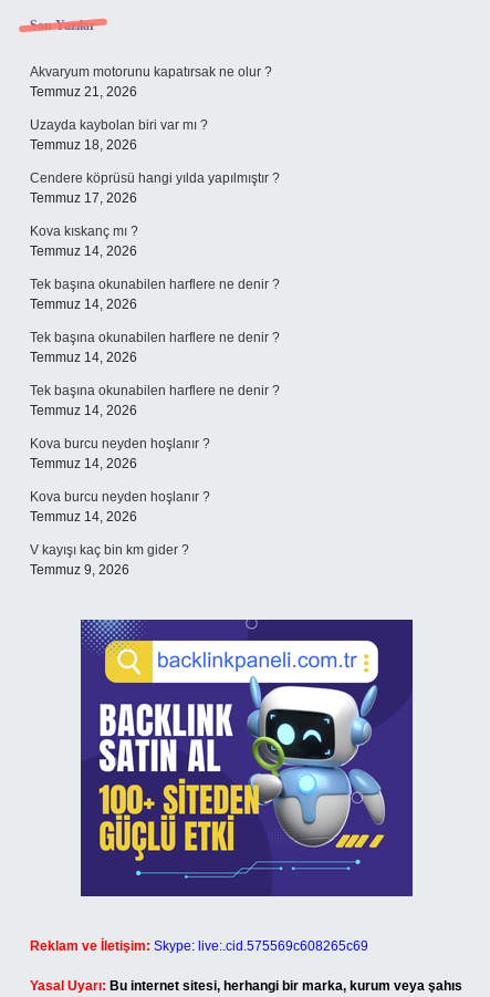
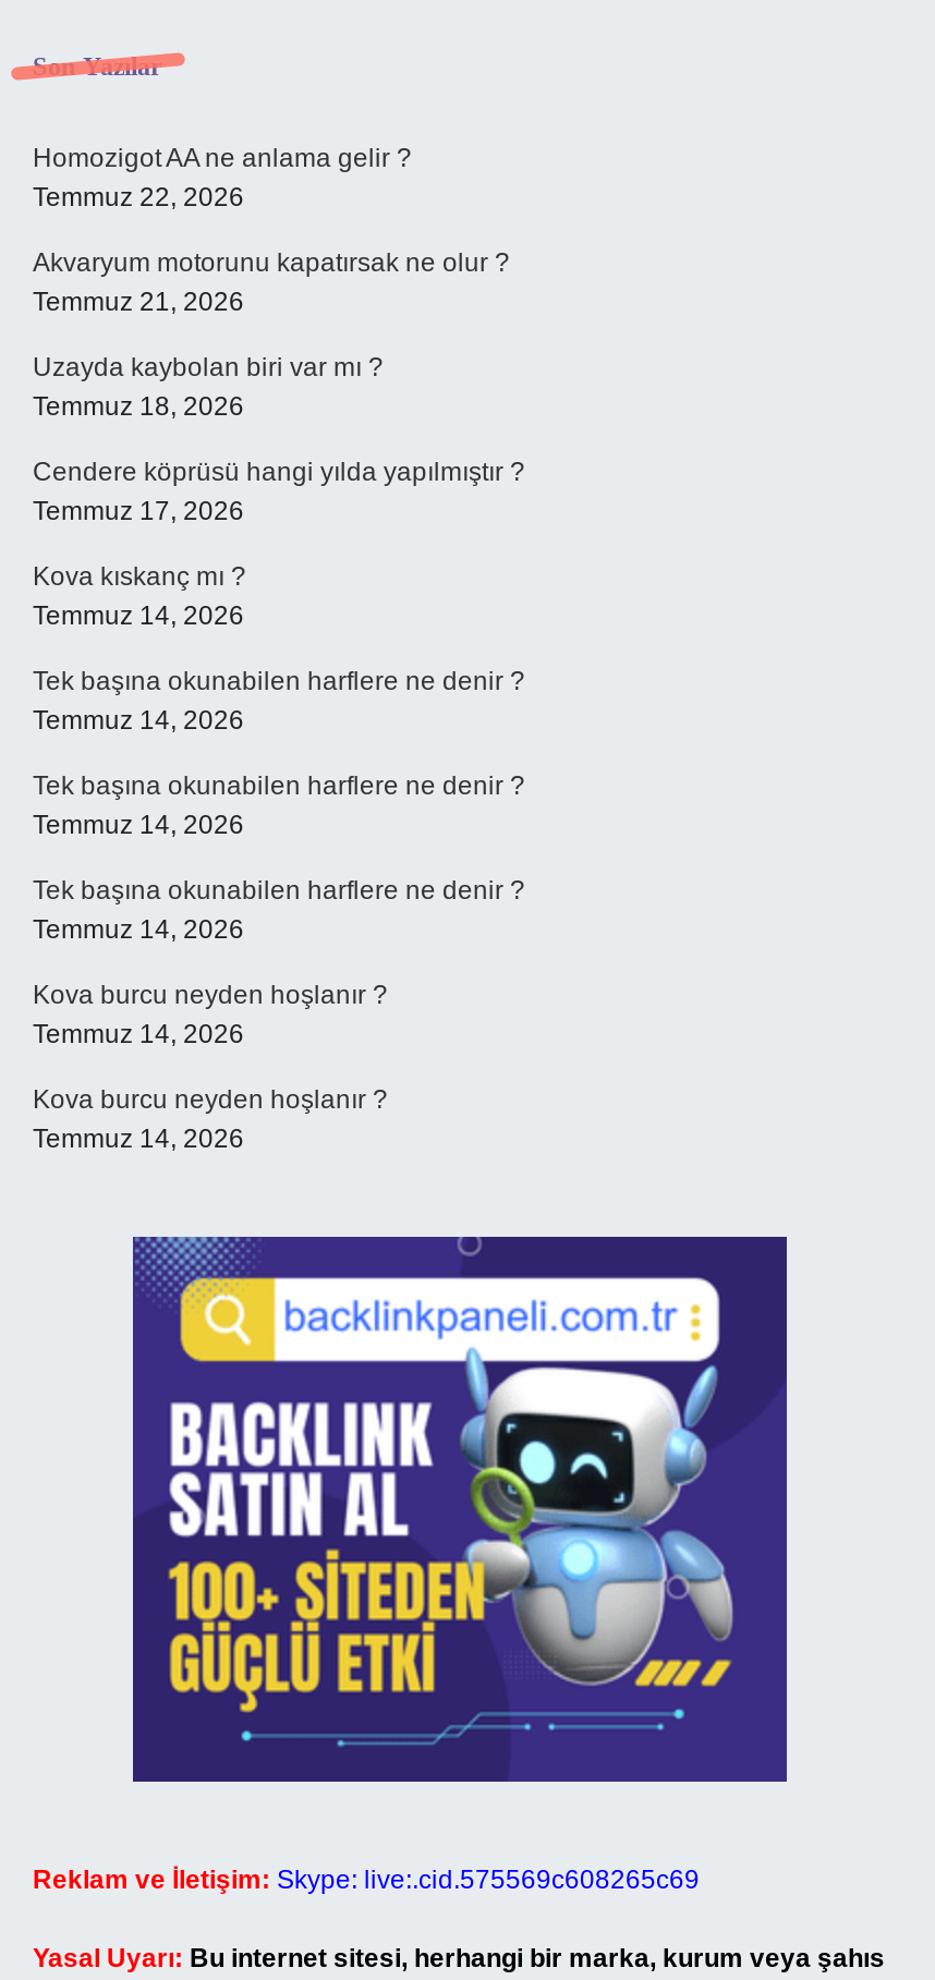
+ Homozigot AA ne anlama gelir ?
+ Temmuz 22, 2026

moved down: Akvaryum motorunu kapatırsak ne olur ? | Temmuz 21, 2026 | Uzayda kaybolan biri var mı ? | ... | Kova burcu neyden hoşlanır ? | Temmuz 14, 2026

- V kayışı kaç bin km gider ?
- Temmuz 9, 2026
